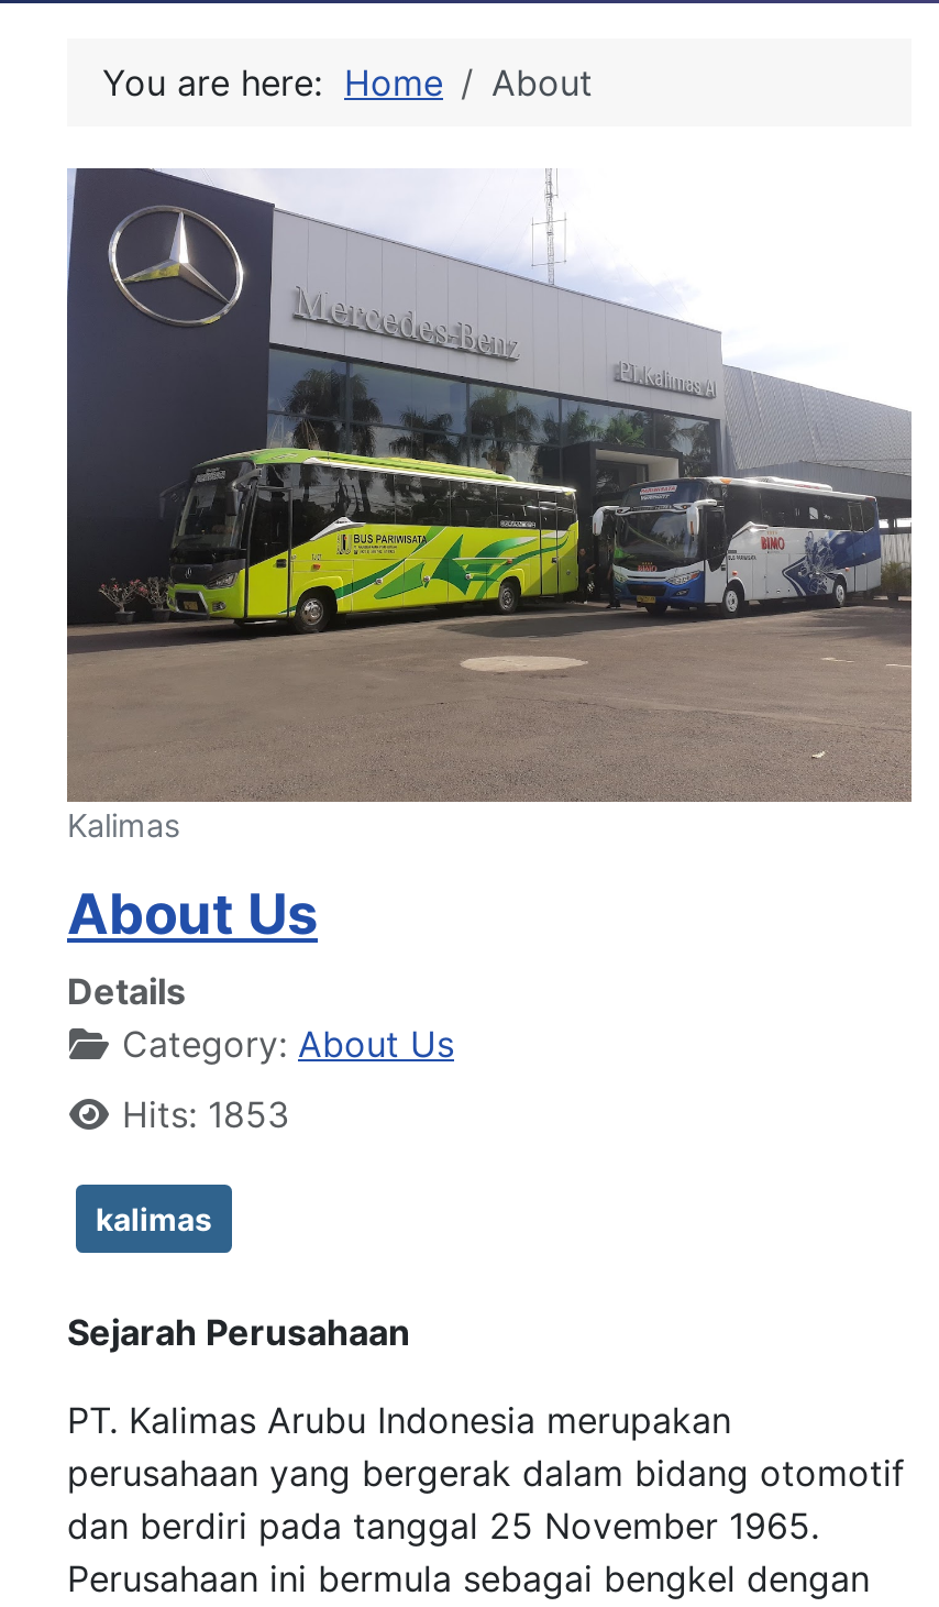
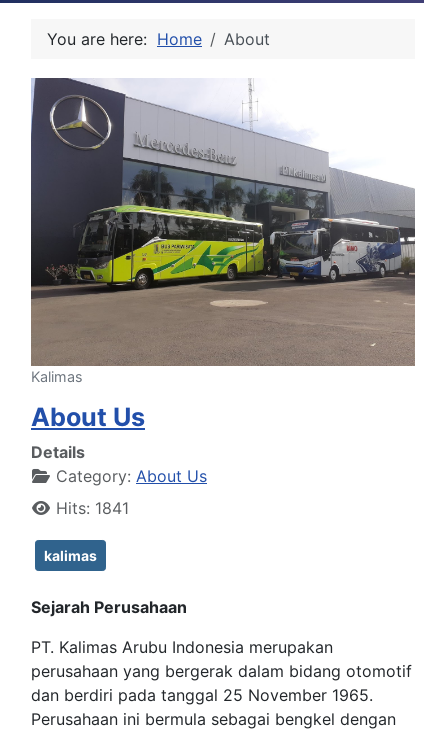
- Hits: 1853
+ Hits: 1841
